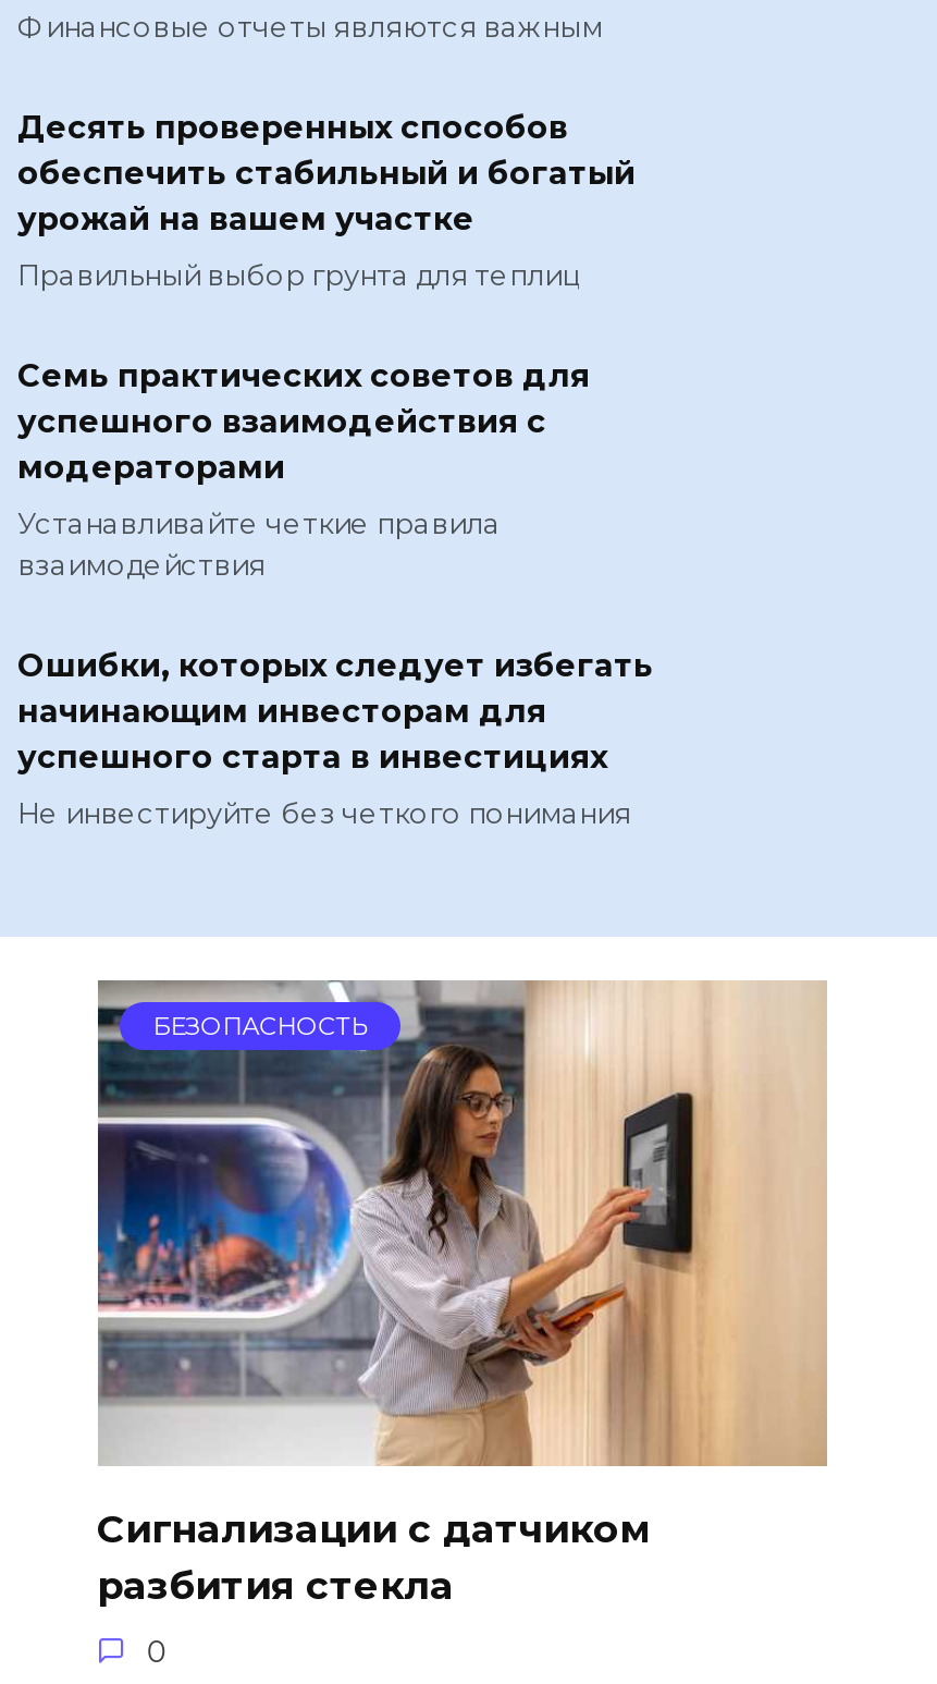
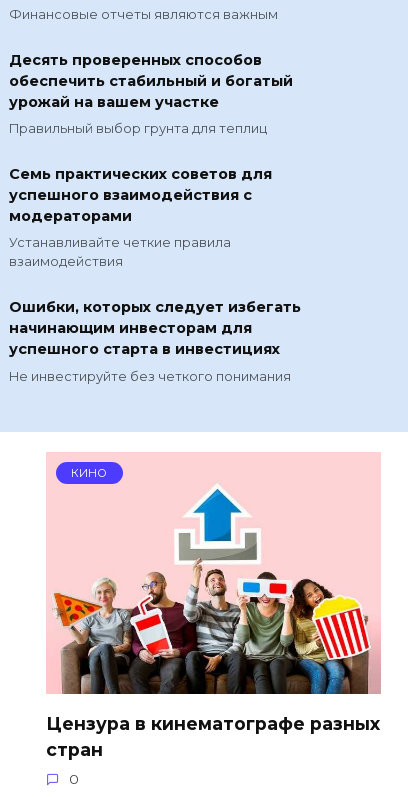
- [image]
- БЕЗОПАСНОСТЬ
+ [image]
+ КИНО

- Сигнализации с датчиком
- разбития стекла
+ Цензура в кинематографе разных
+ стран
